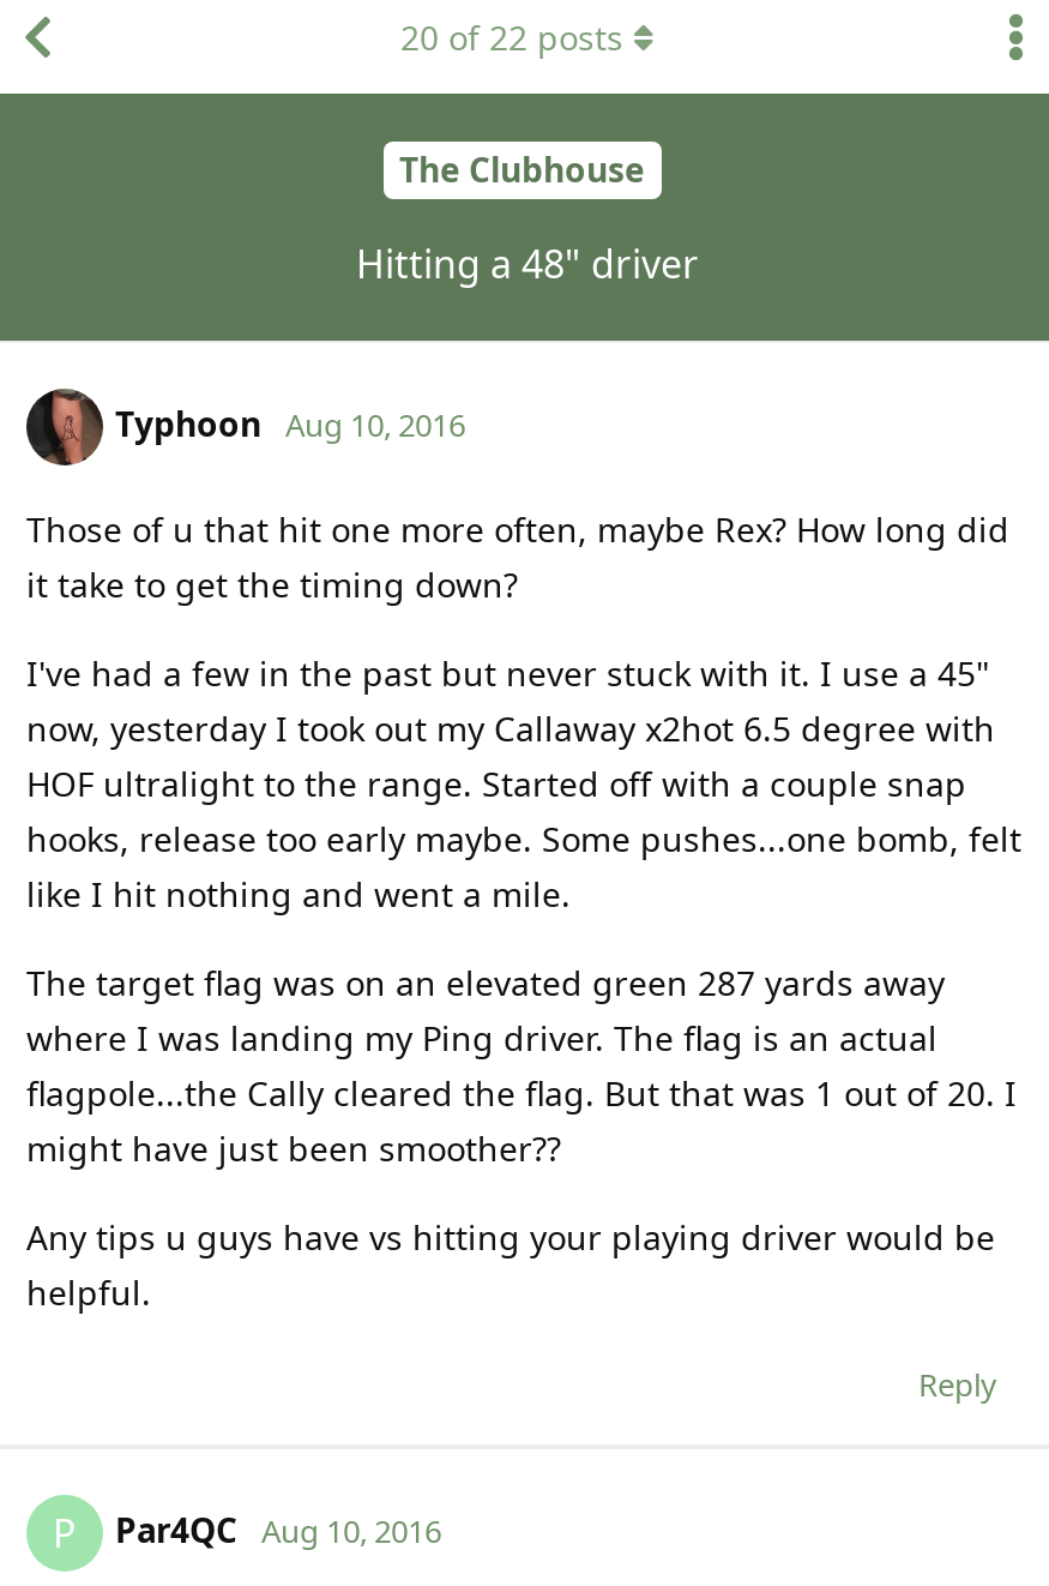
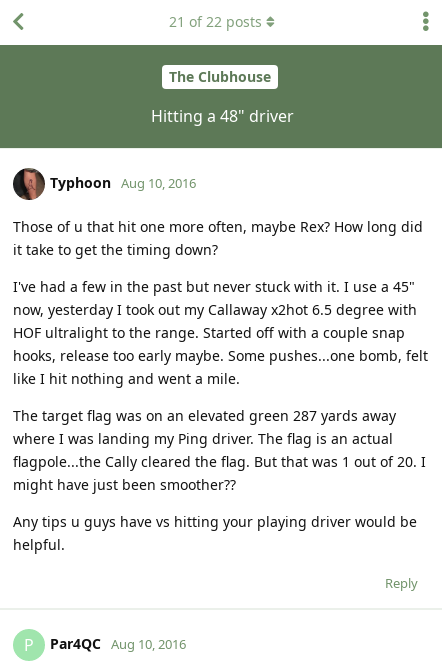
- 20 of 22 posts
+ 21 of 22 posts
